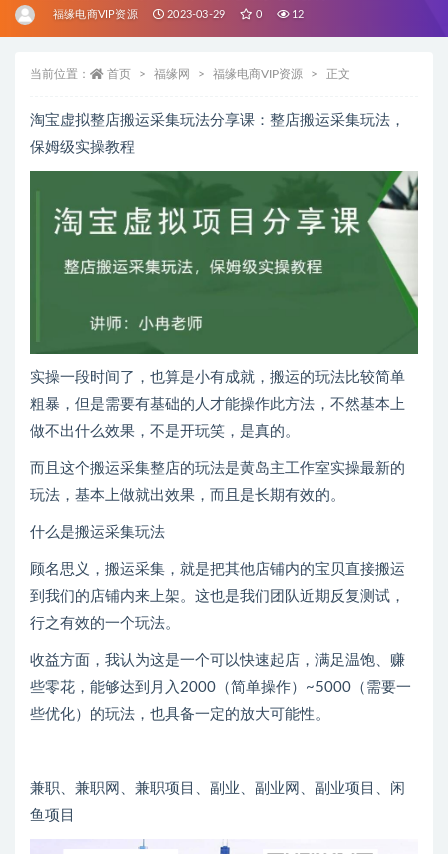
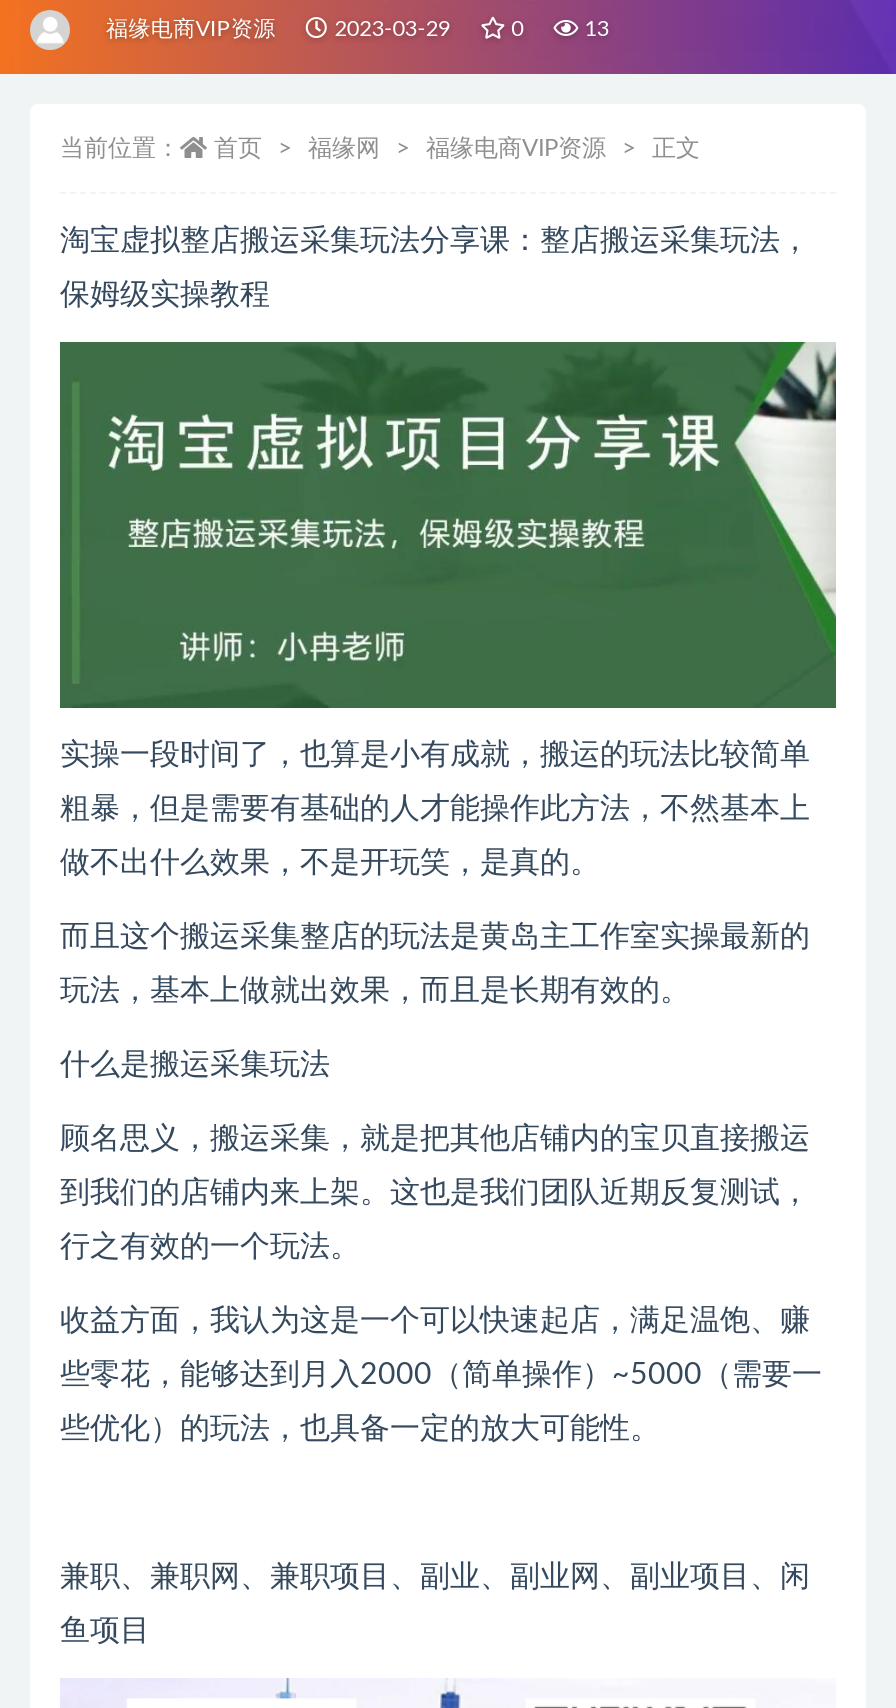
- 12
+ 13
